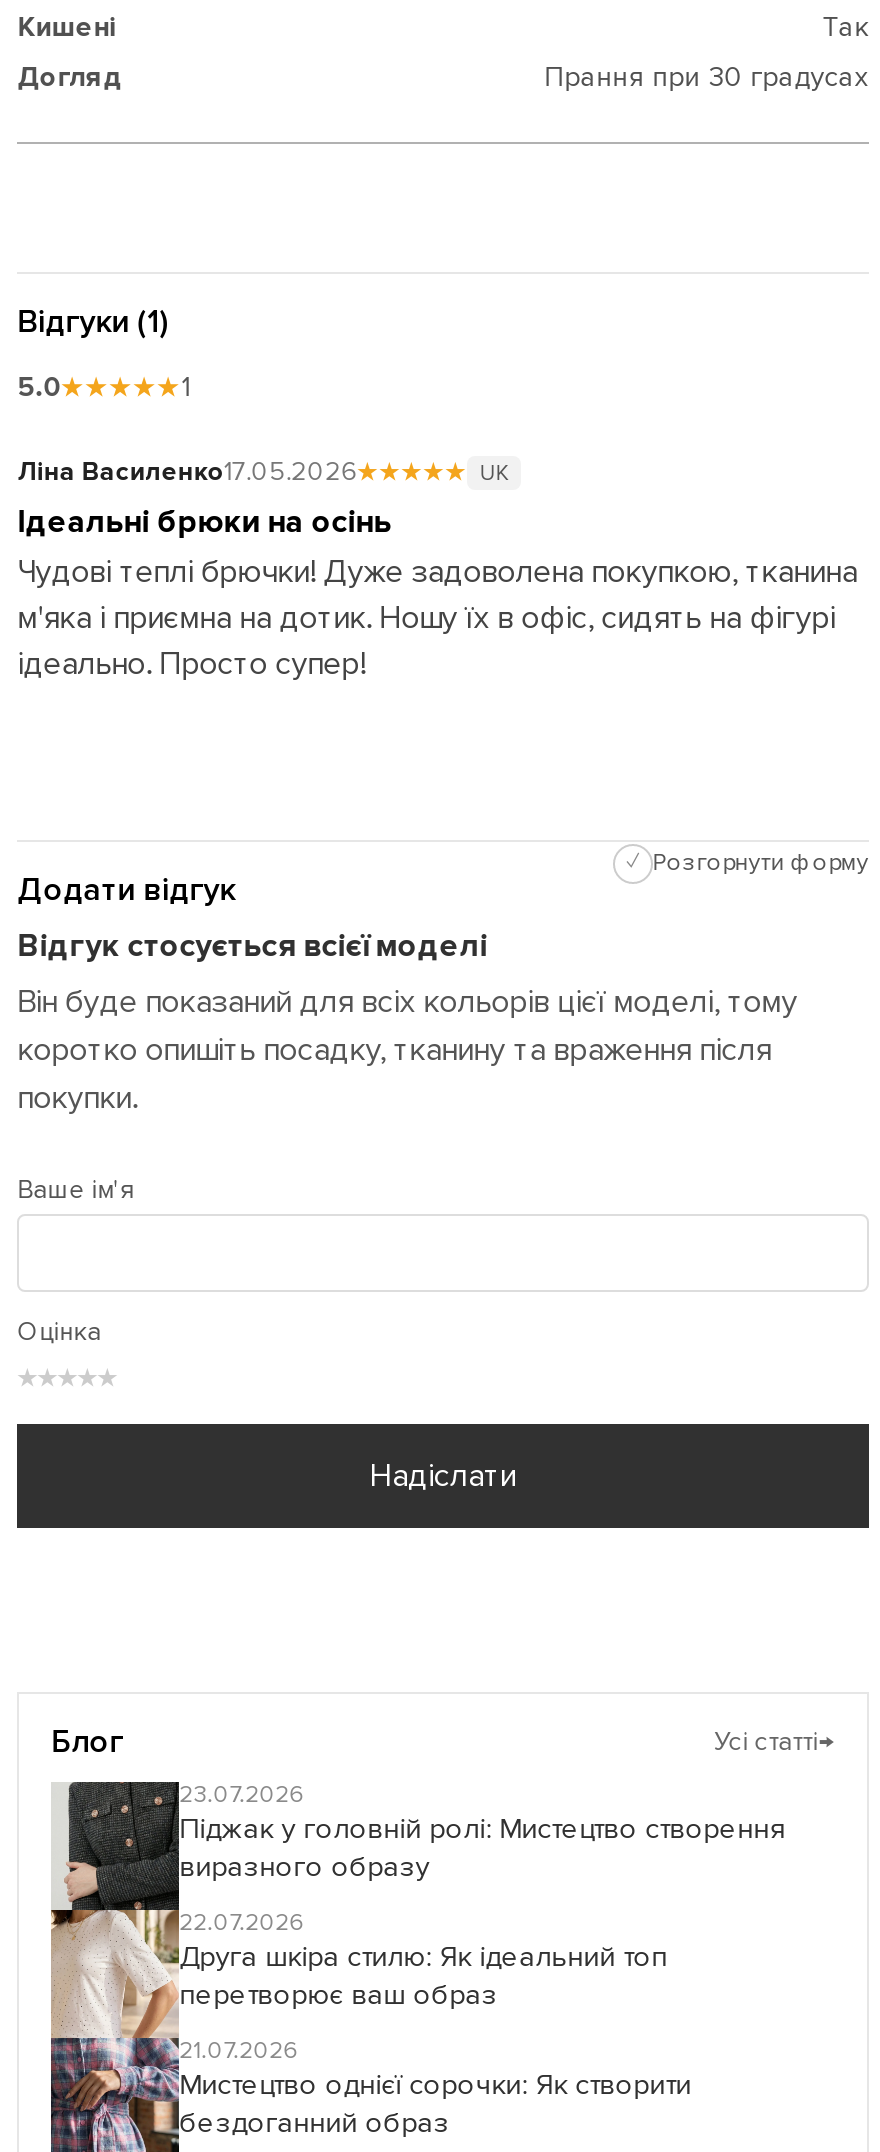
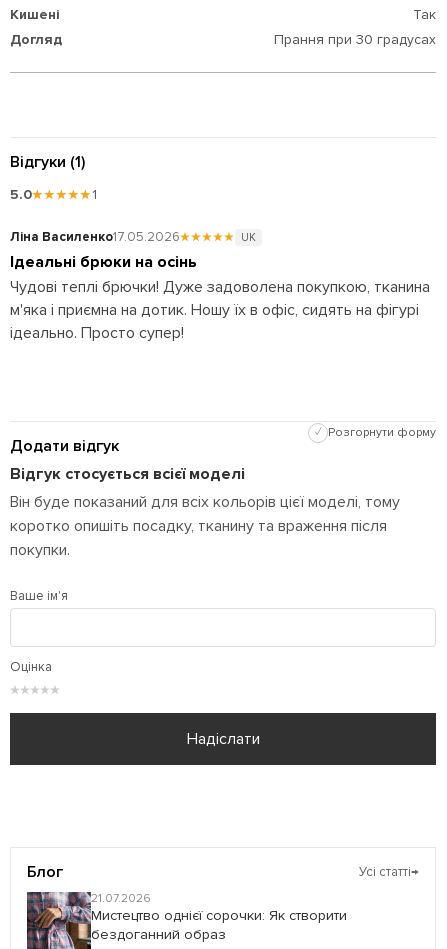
- [image]
- 23.07.2026
- Піджак у головній ролі: Мистецтво створення
- виразного образу
- 22.07.2026
- Друга шкіра стилю: Як ідеальний топ
- перетворює ваш образ
